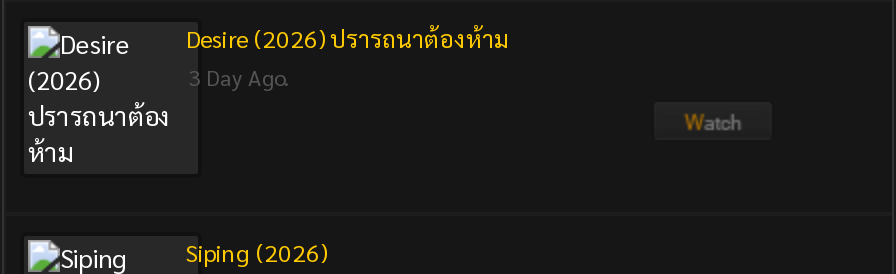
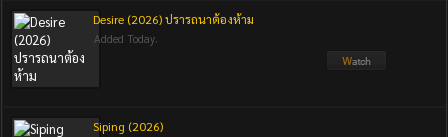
- 3 Day Ago.
+ Added Today.
